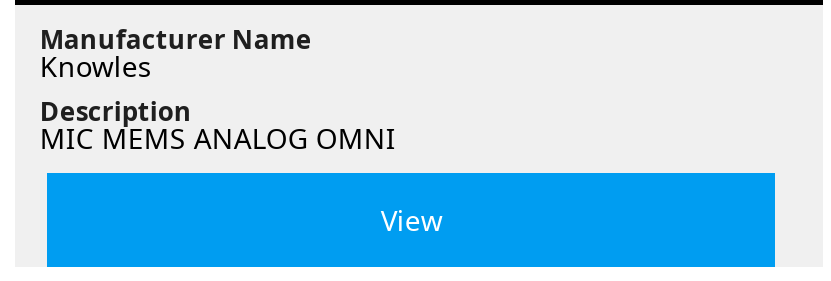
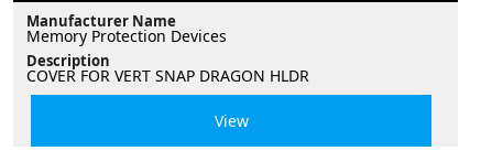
- Knowles
+ Memory Protection Devices

- MIC MEMS ANALOG OMNI
+ COVER FOR VERT SNAP DRAGON HLDR
